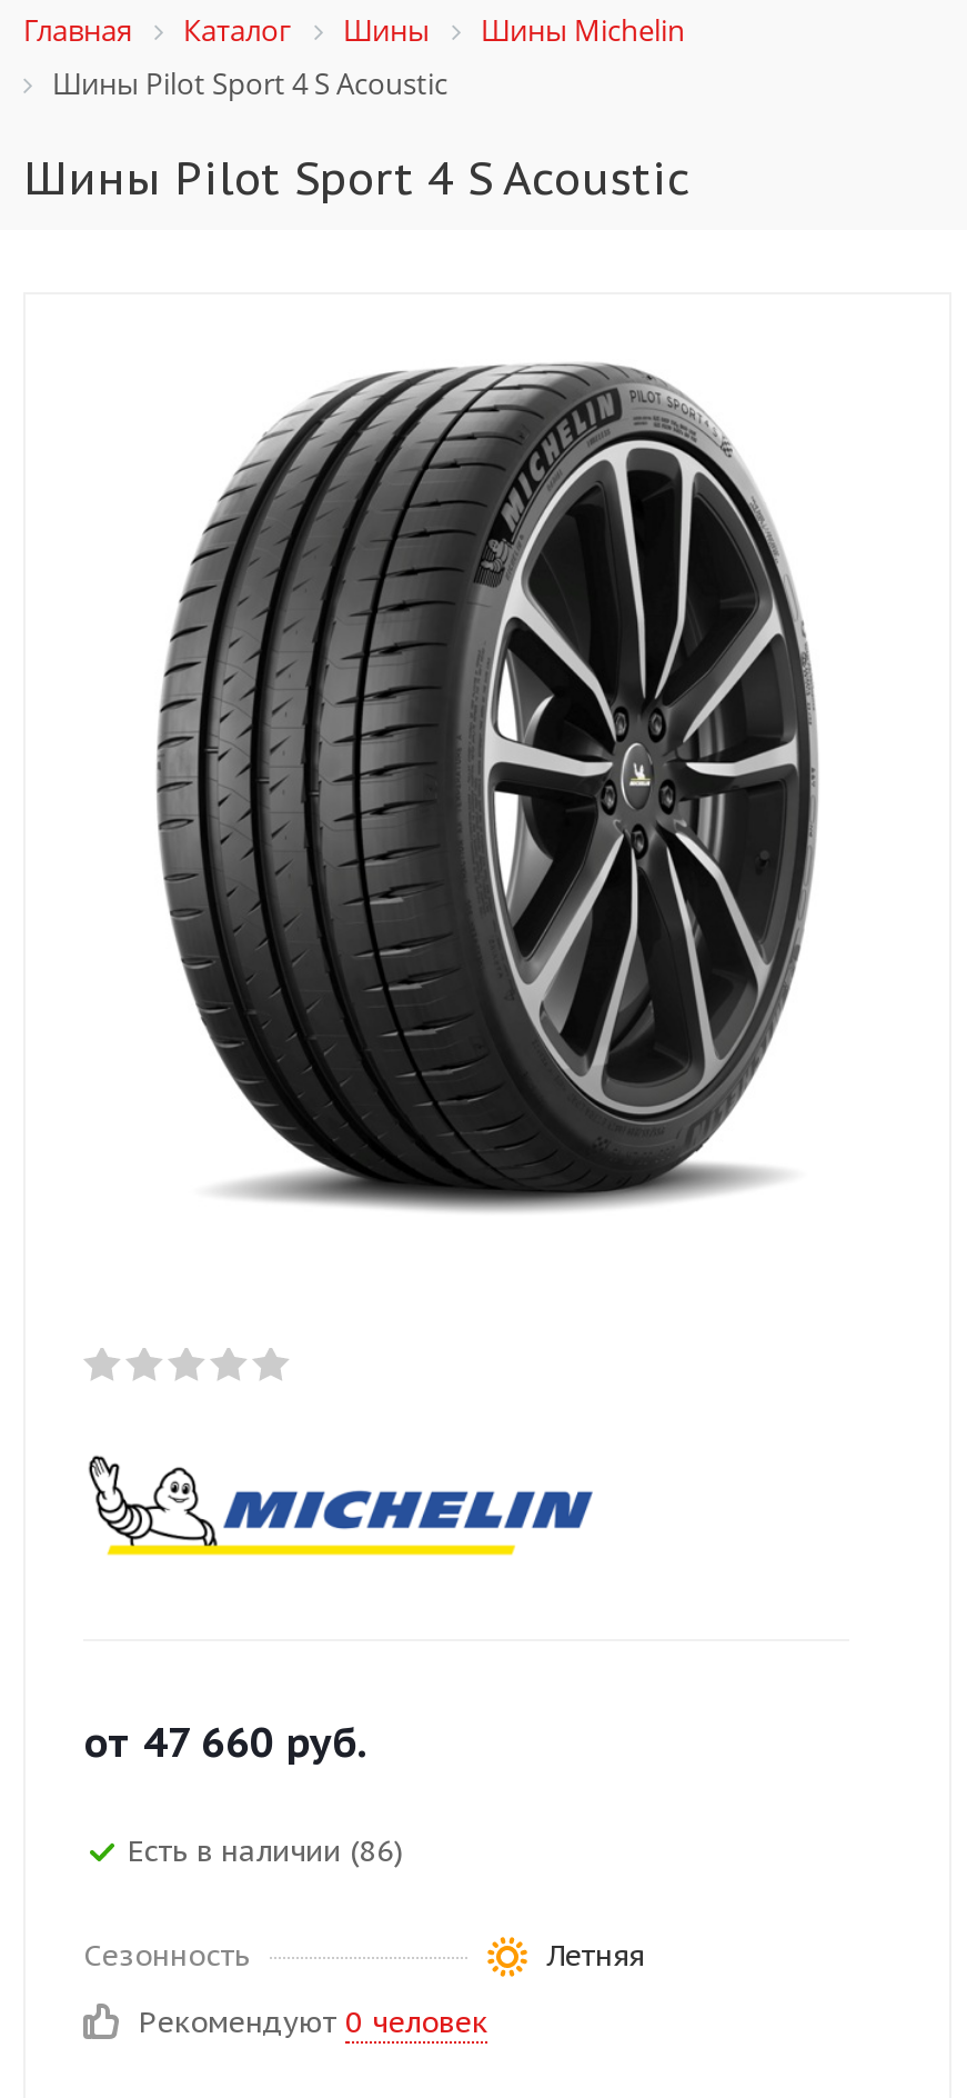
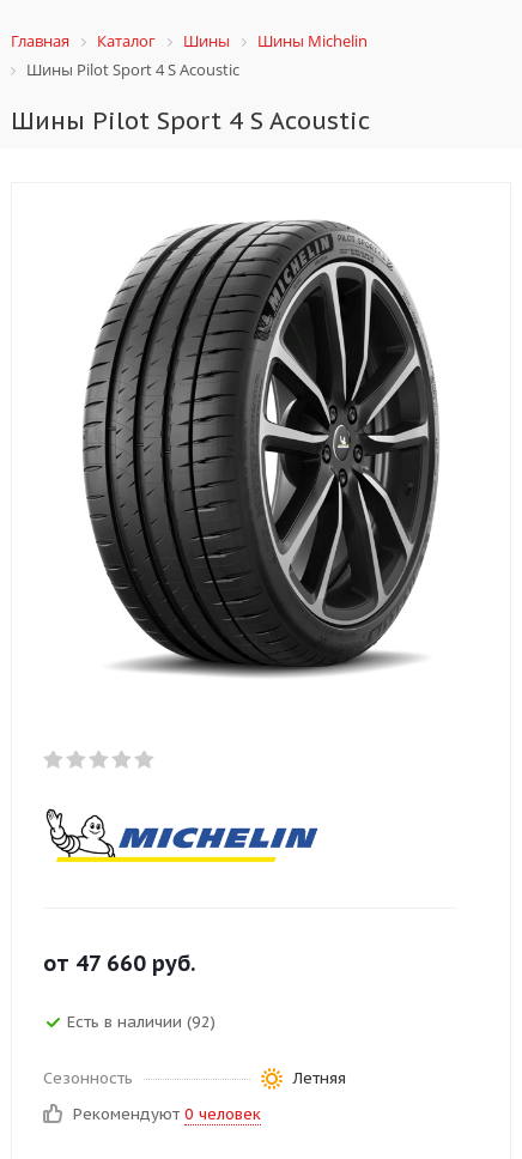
- Есть в наличии (86)
+ Есть в наличии (92)
